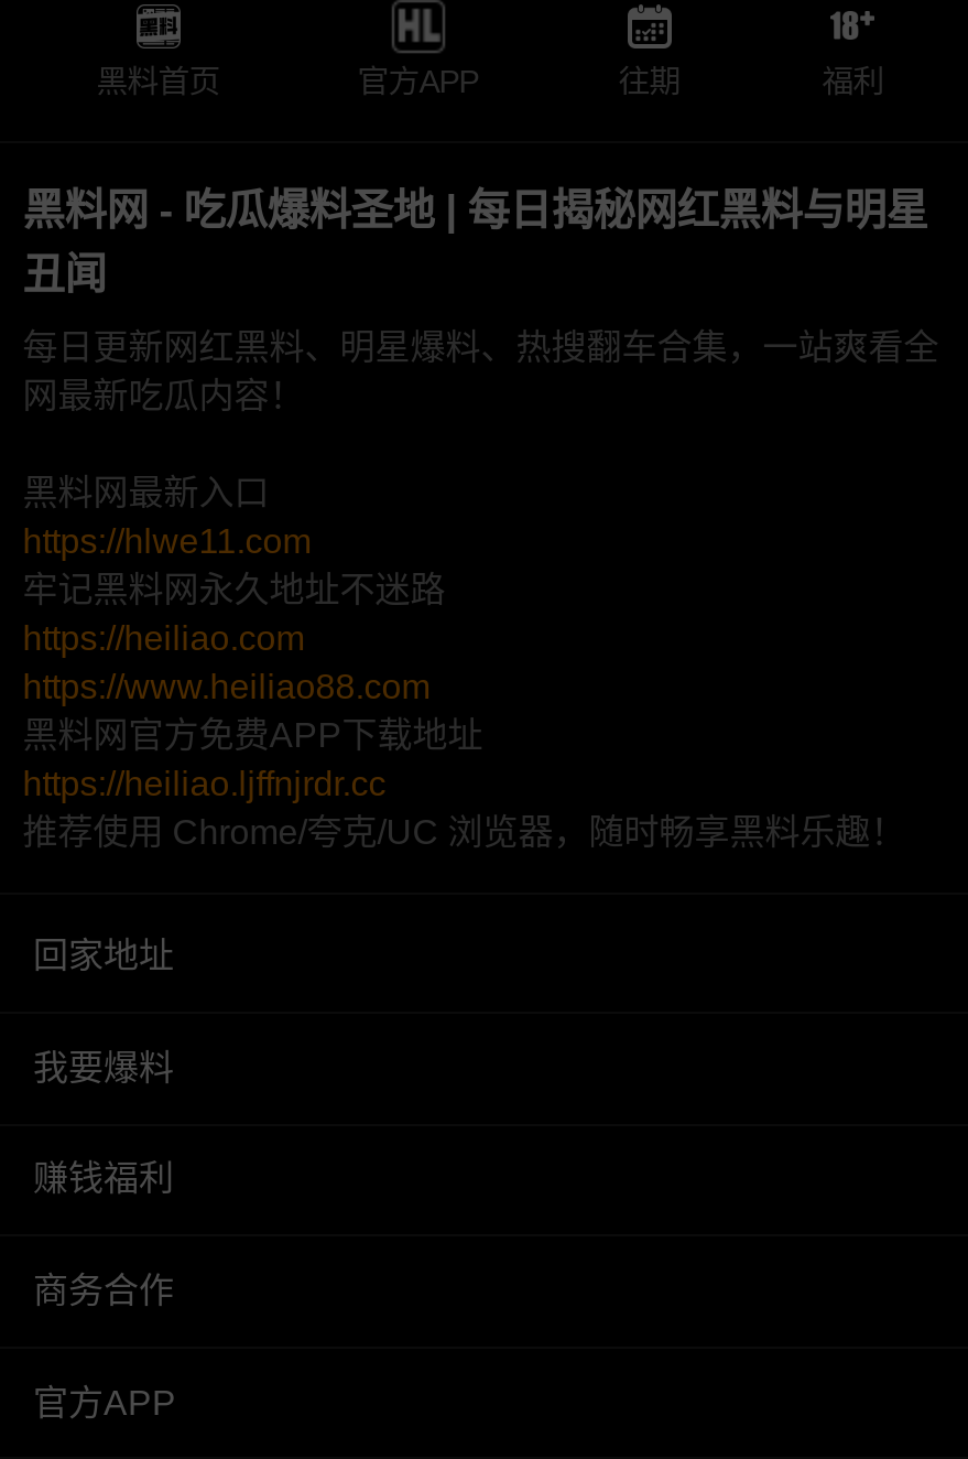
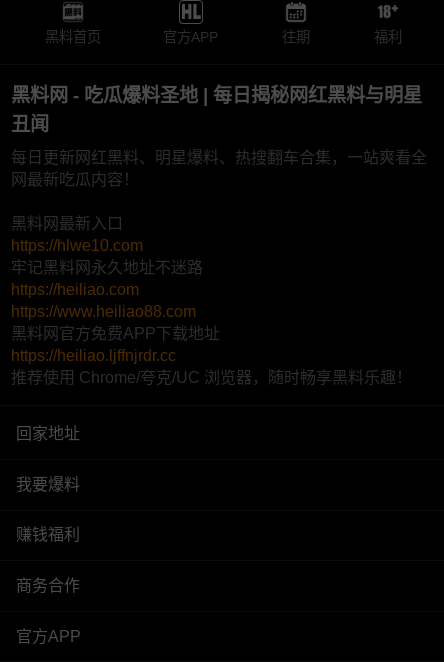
- https://hlwe11.com
+ https://hlwe10.com
